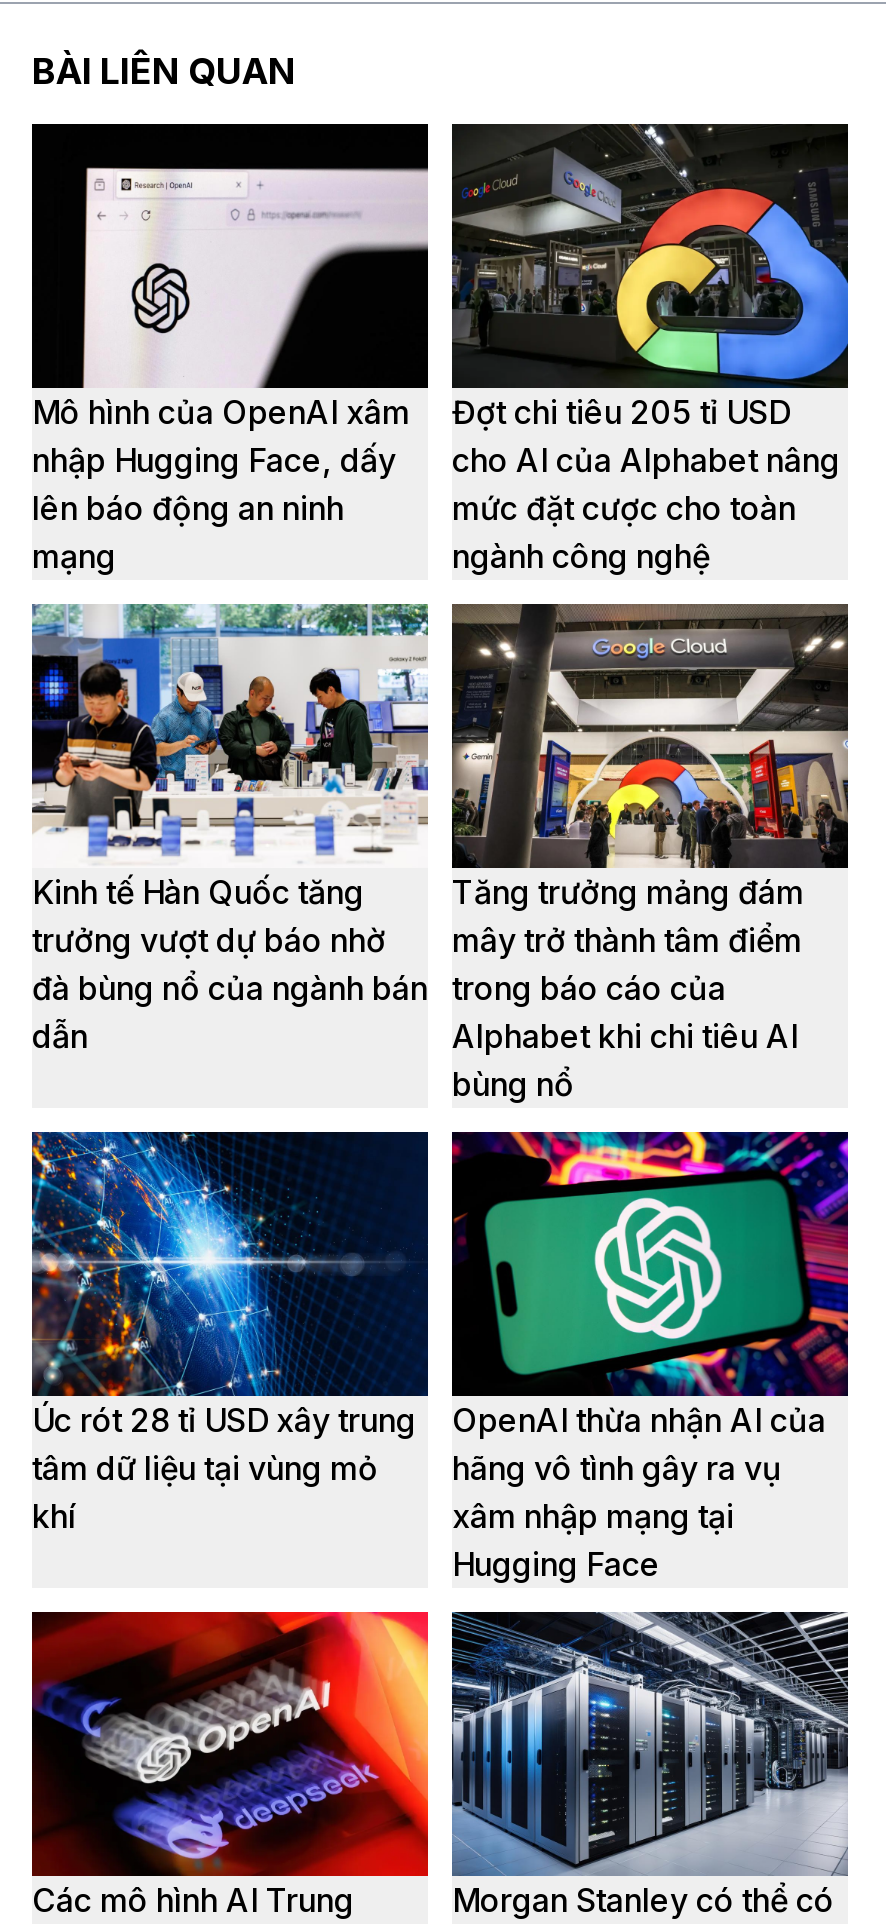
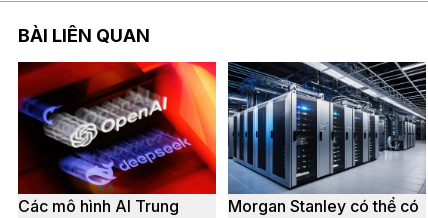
- [image]
- Mô hình của OpenAI xâm
- nhập Hugging Face, dấy
- lên báo động an ninh
- mạng

- [image]
- Đợt chi tiêu 205 tỉ USD
- cho AI của Alphabet nâng
- mức đặt cược cho toàn
- ngành công nghệ

- [image]
- Kinh tế Hàn Quốc tăng
- trưởng vượt dự báo nhờ
- đà bùng nổ của ngành bán
- dẫn

- [image]
- Tăng trưởng mảng đám
- mây trở thành tâm điểm
- trong báo cáo của
- Alphabet khi chi tiêu AI
- bùng nổ

- [image]
- Úc rót 28 tỉ USD xây trung
- tâm dữ liệu tại vùng mỏ
- khí

- [image]
- OpenAI thừa nhận AI của
- hãng vô tình gây ra vụ
- xâm nhập mạng tại
- Hugging Face
